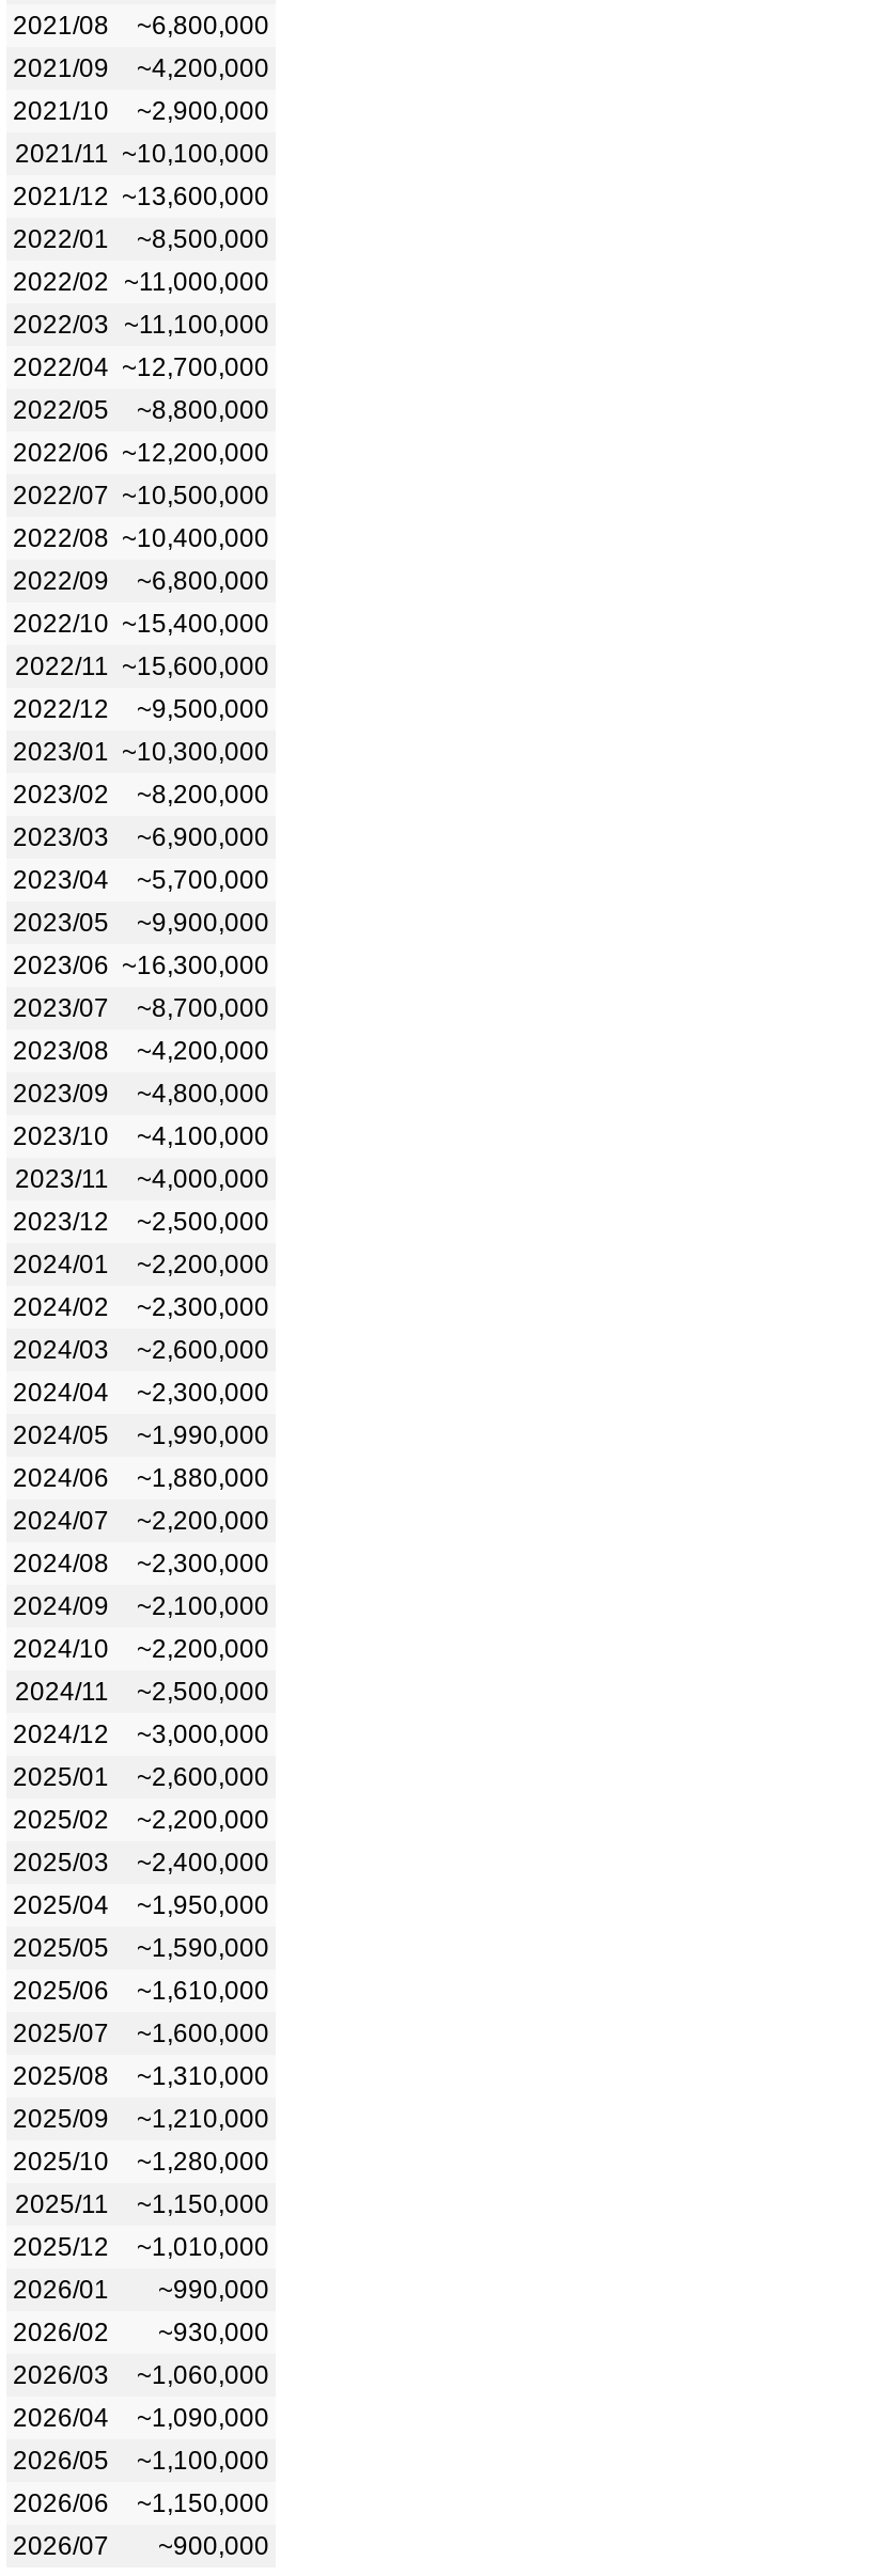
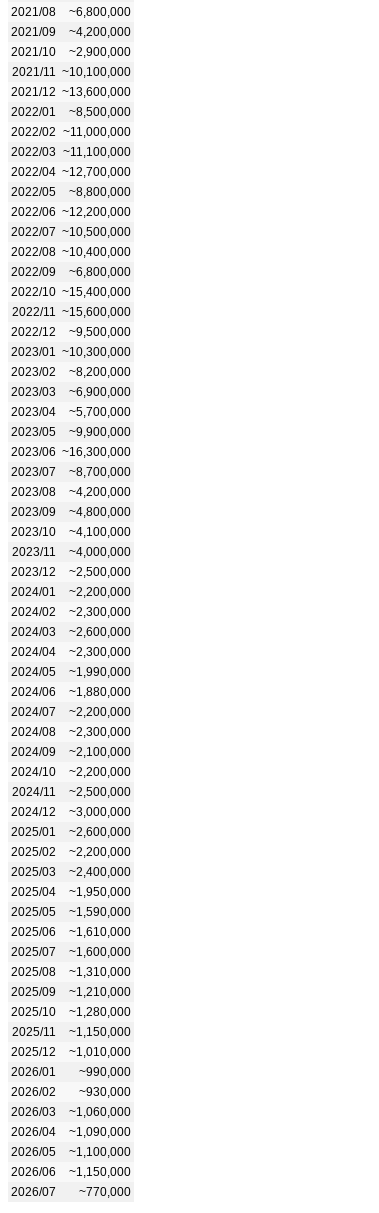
- 2026/07 ~900,000
+ 2026/07 ~770,000
